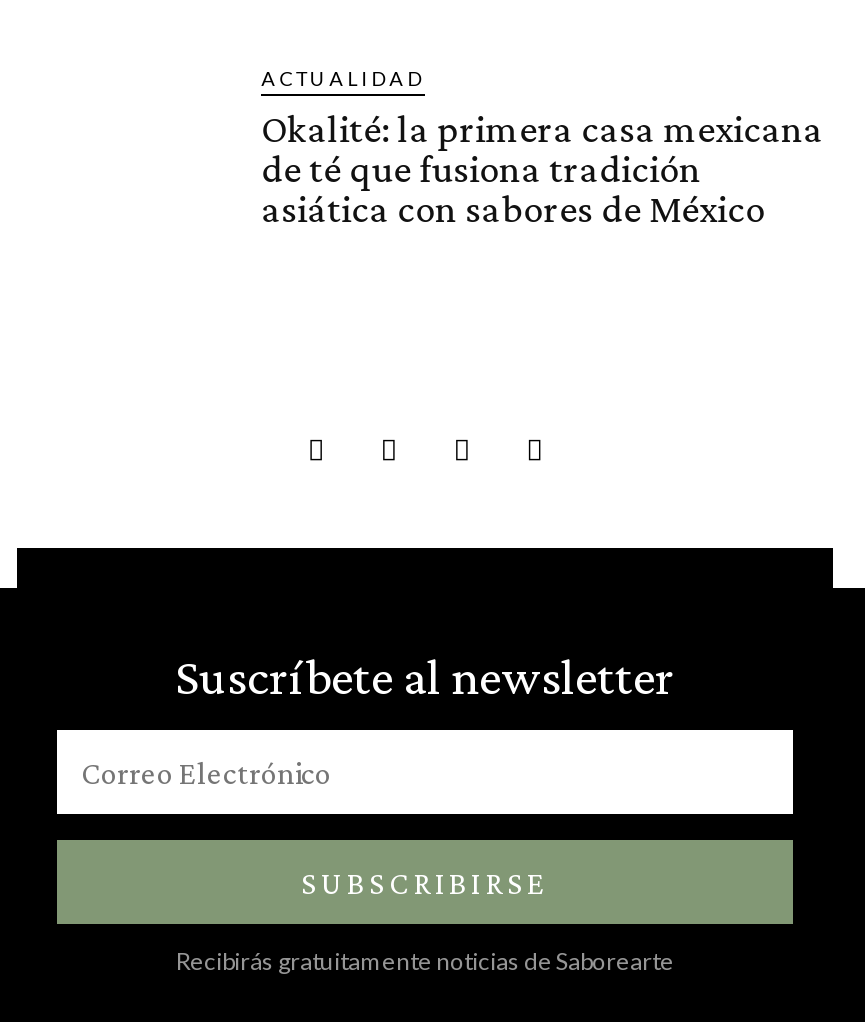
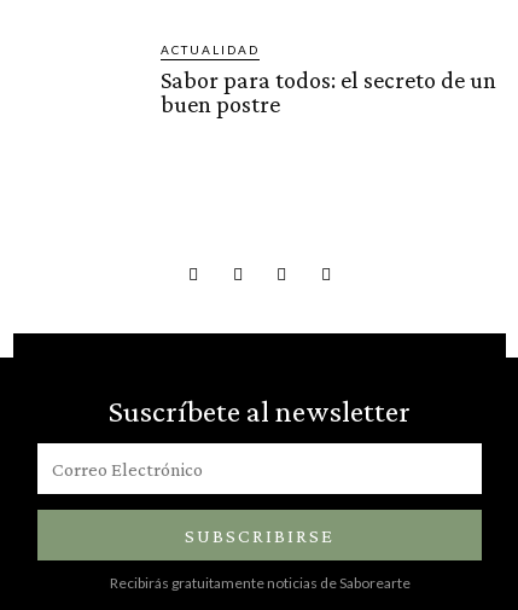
- Okalité: la primera casa mexicana
- de té que fusiona tradición
- asiática con sabores de México
+ Sabor para todos: el secreto de un
+ buen postre
